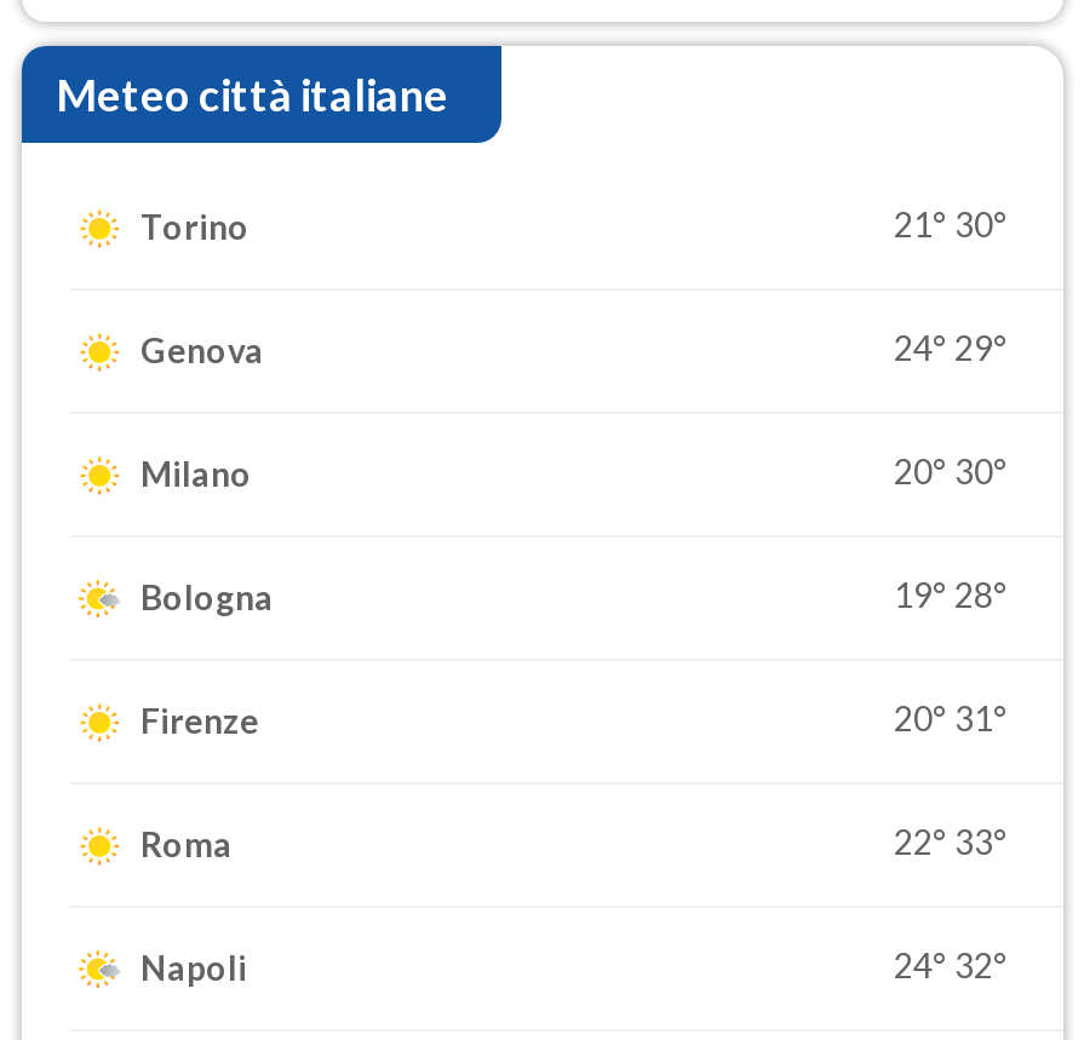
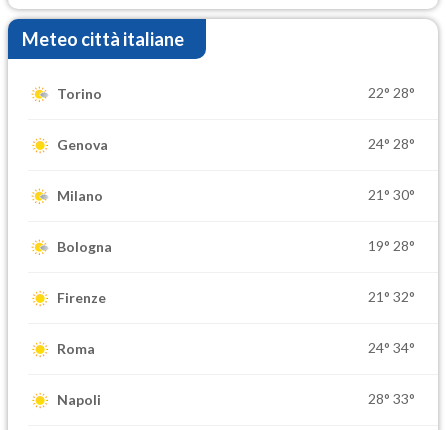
- 21° 30°
+ 22° 28°

- 24° 29°
+ 24° 28°

- 20° 30°
+ 21° 30°

- 20° 31°
+ 21° 32°

- 22° 33°
+ 24° 34°

- 24° 32°
+ 28° 33°
